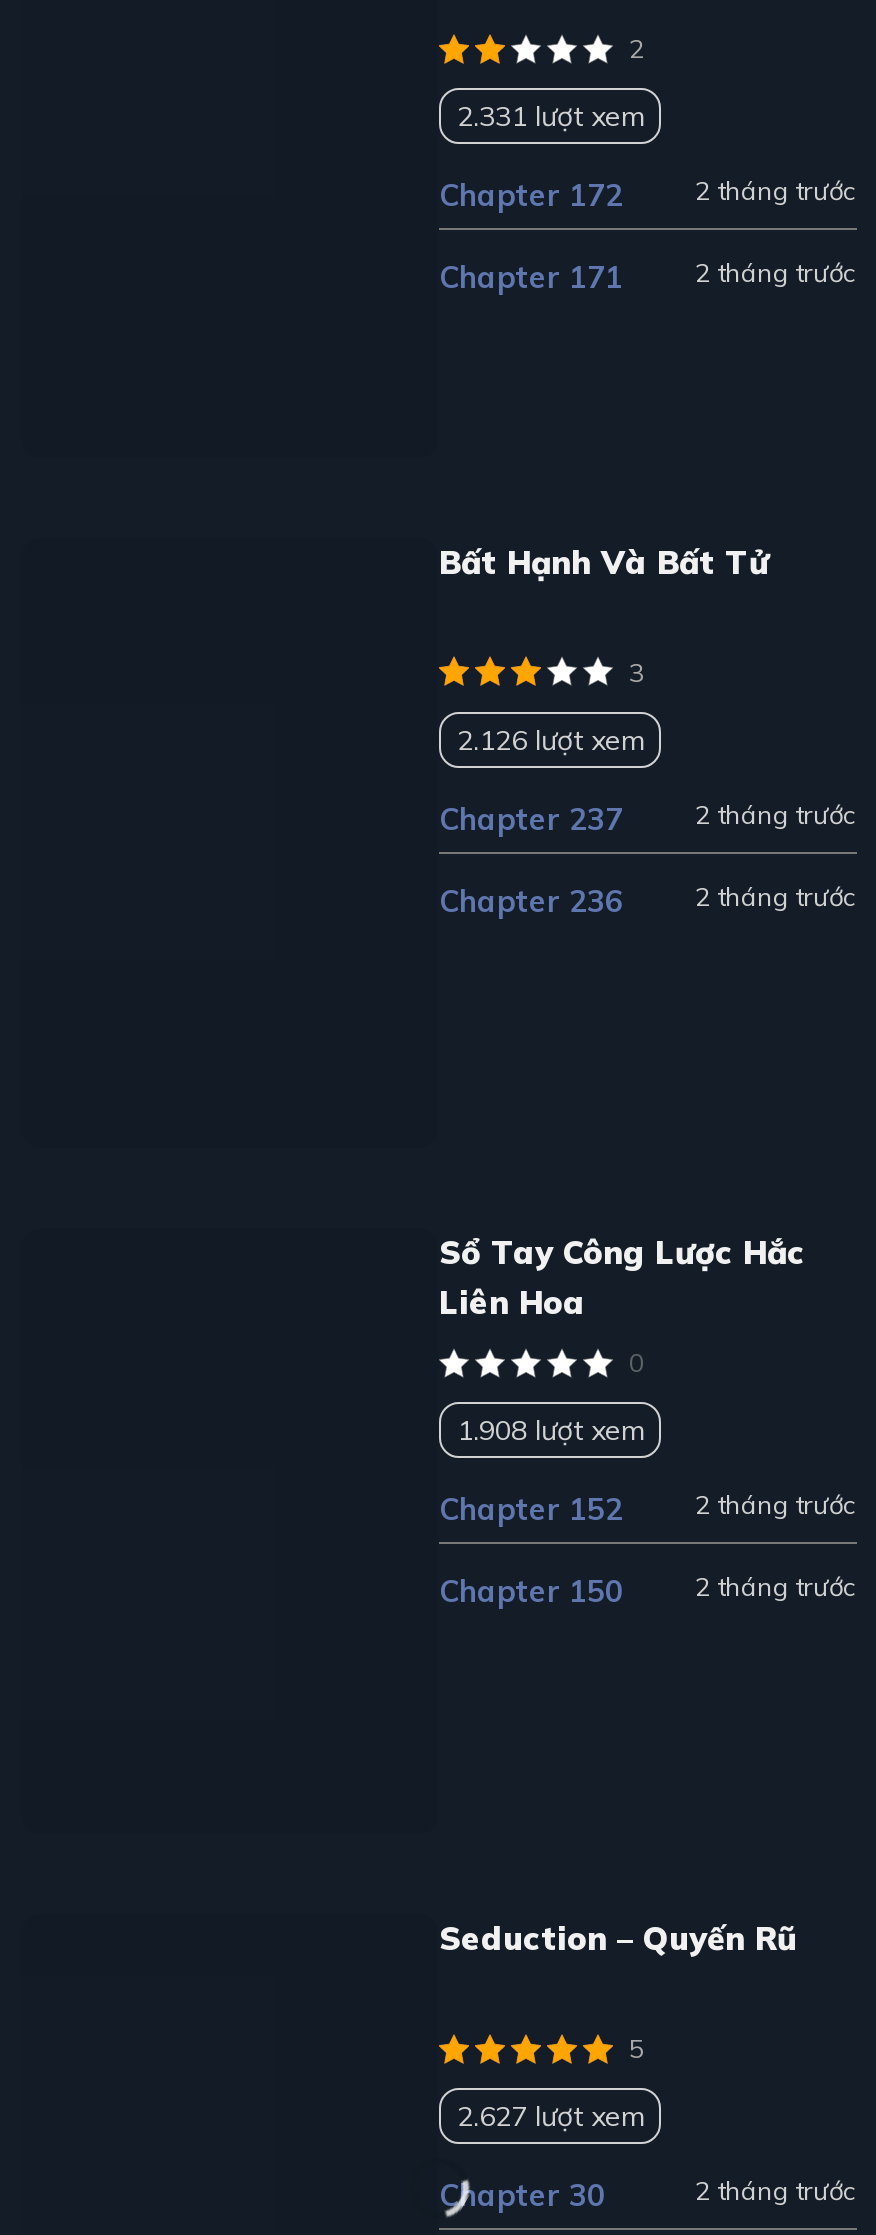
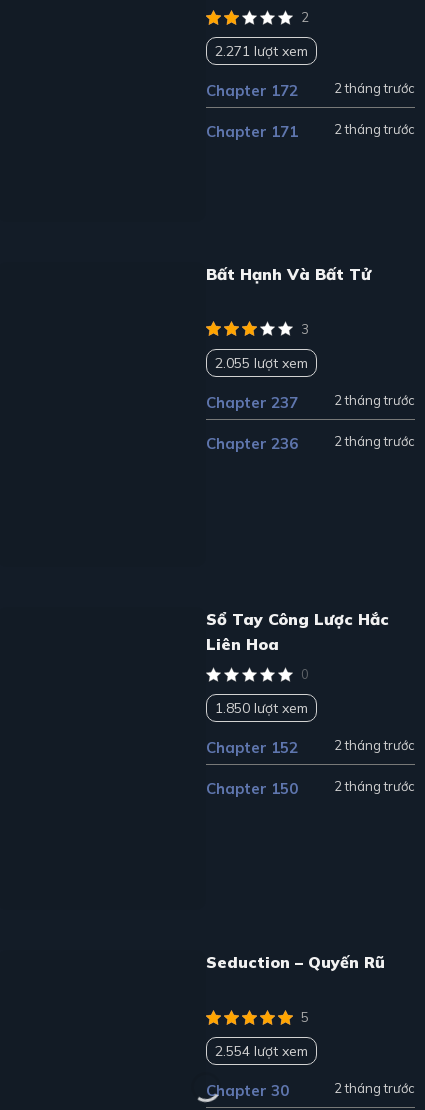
- 2.331 lượt xem
+ 2.271 lượt xem

- 2.126 lượt xem
+ 2.055 lượt xem

- 1.908 lượt xem
+ 1.850 lượt xem

- 2.627 lượt xem
+ 2.554 lượt xem
